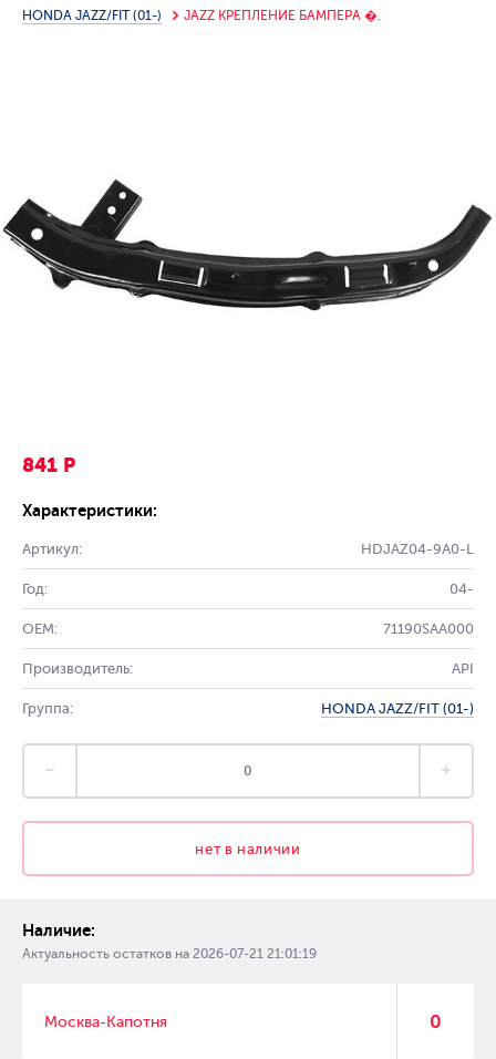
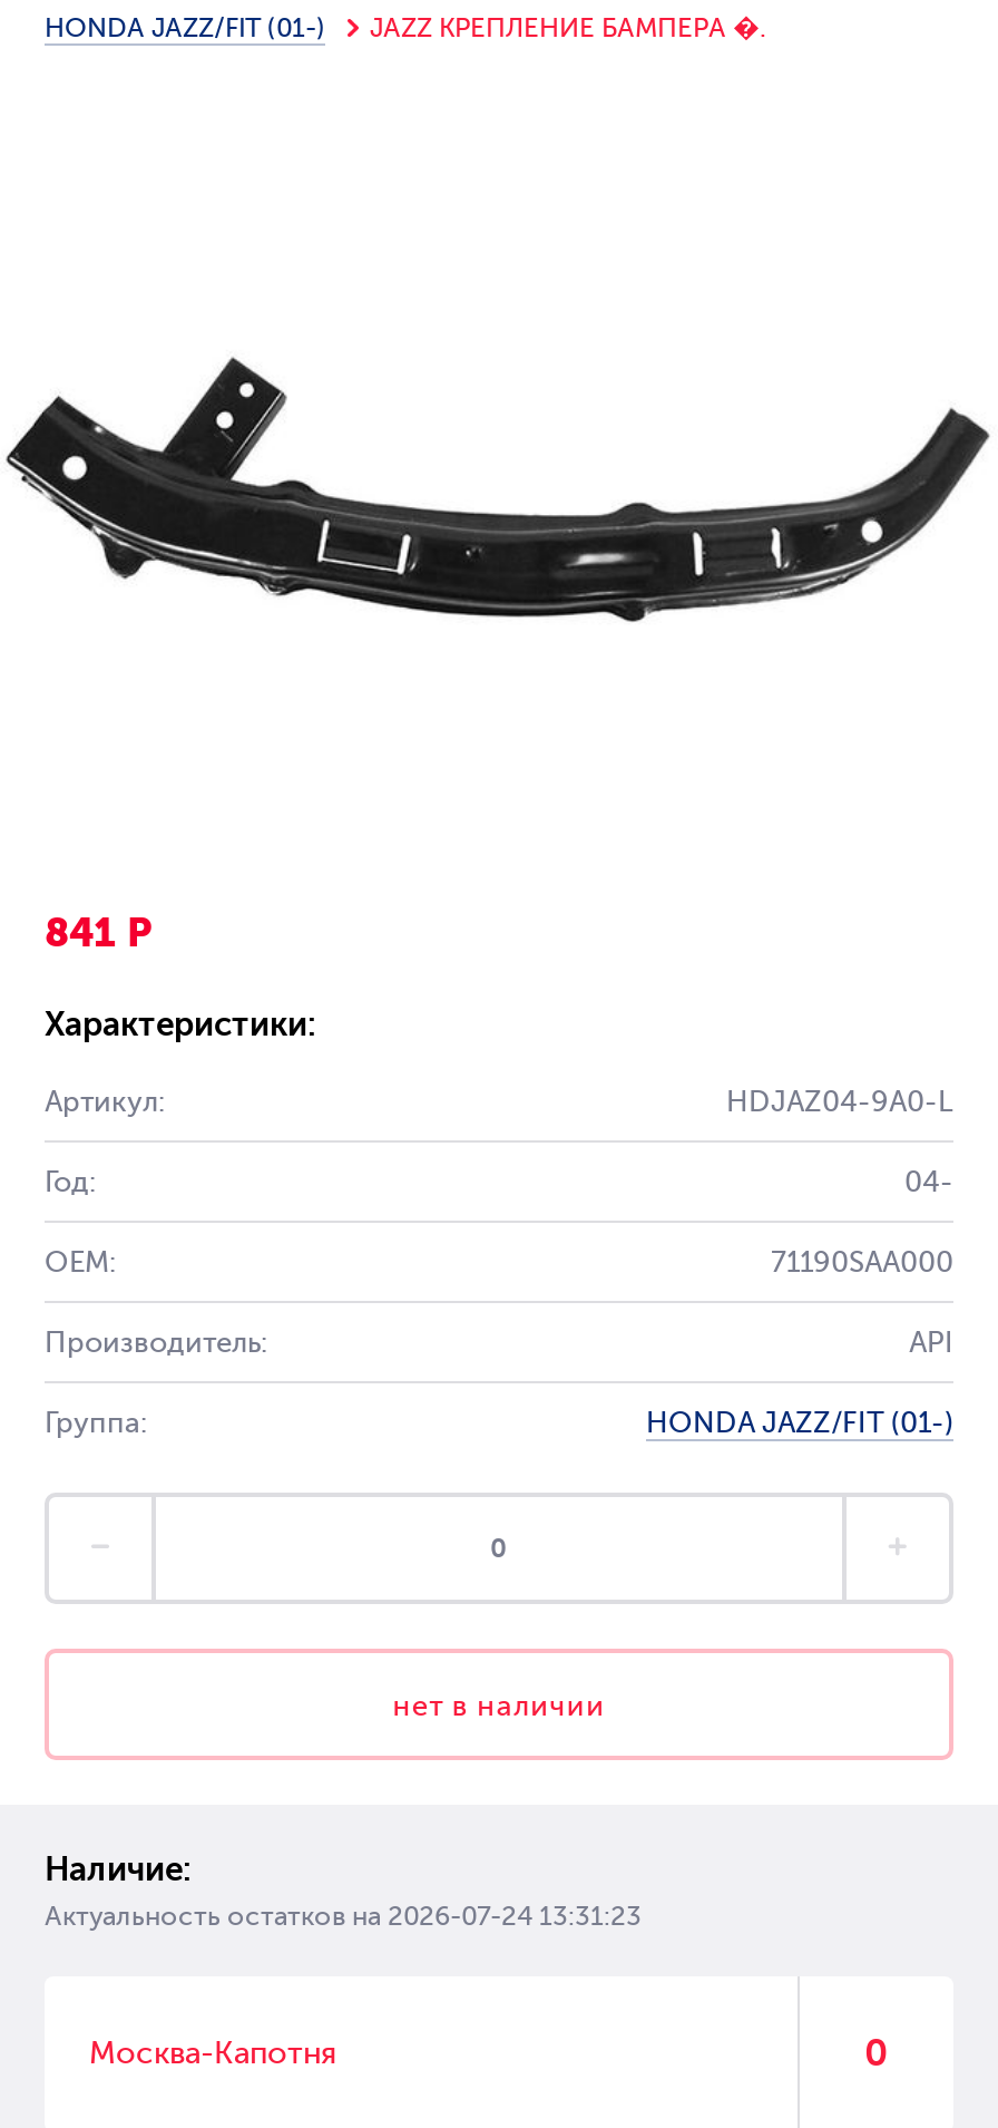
- Актуальность остатков на 2026-07-21 21:01:19
+ Актуальность остатков на 2026-07-24 13:31:23
